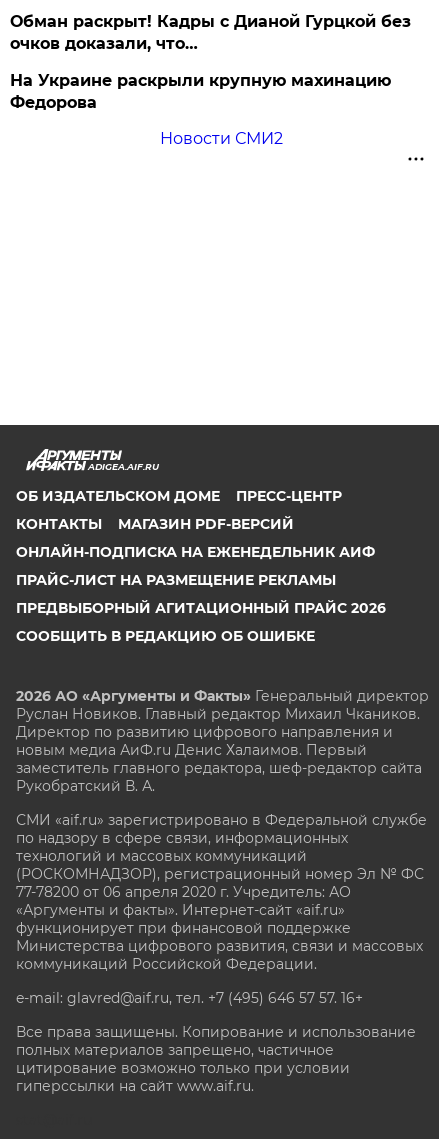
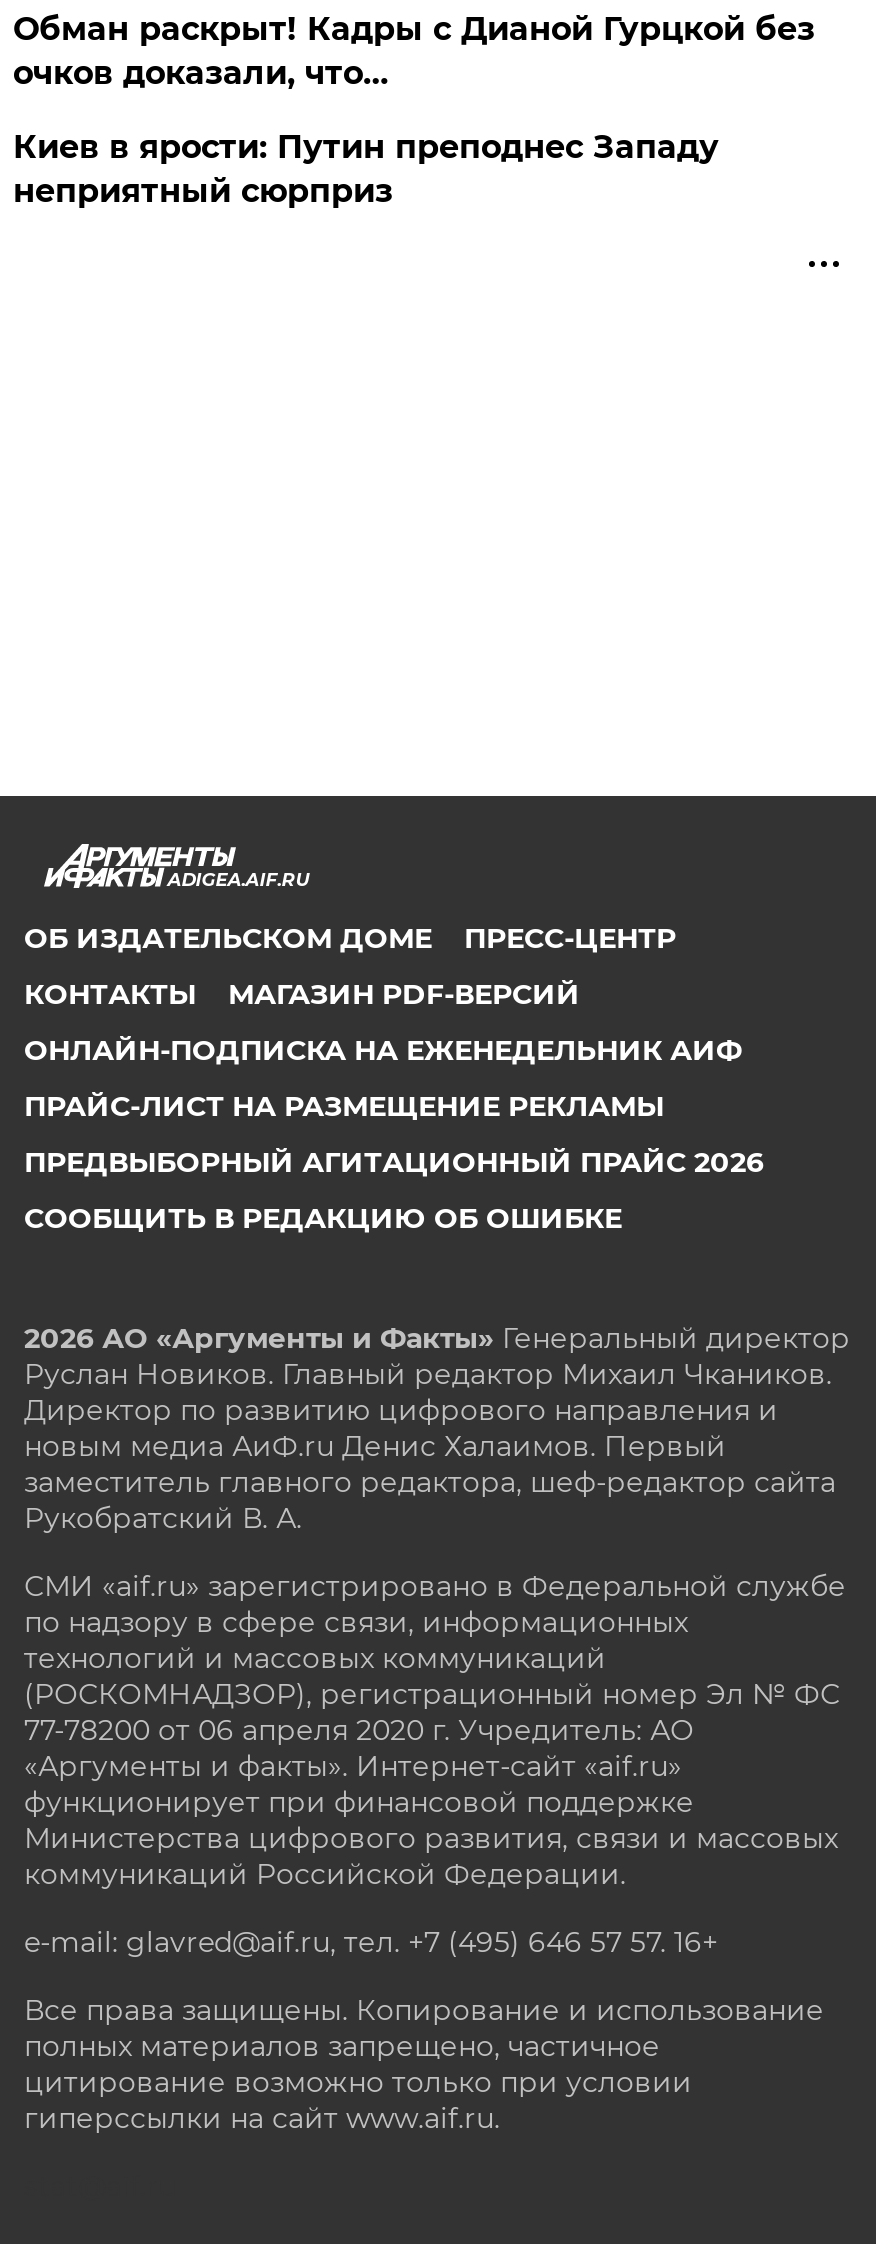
- На Украине раскрыли крупную махинацию
- Федорова
- Новости СМИ2
+ Киев в ярости: Путин преподнес Западу
+ неприятный сюрприз
